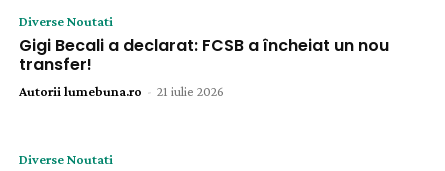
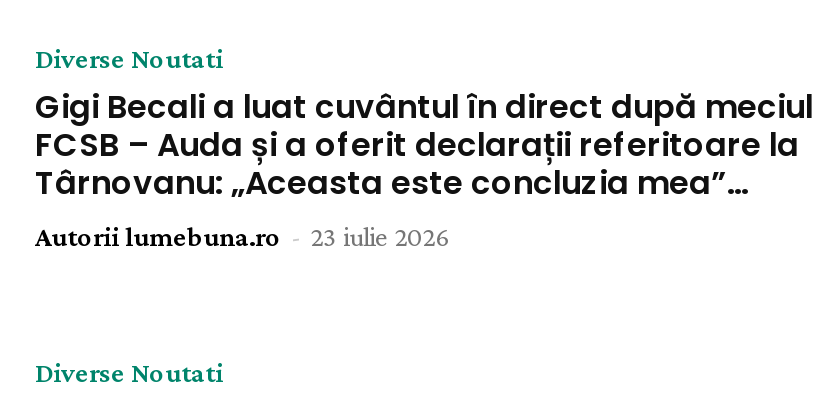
- Gigi Becali a declarat: FCSB a încheiat un nou
- transfer!
- Autorii lumebuna.ro - 21 iulie 2026
+ Gigi Becali a luat cuvântul în direct după meciul
+ FCSB – Auda și a oferit declarații referitoare la
+ Târnovanu: „Aceasta este concluzia mea”…
+ Autorii lumebuna.ro - 23 iulie 2026
